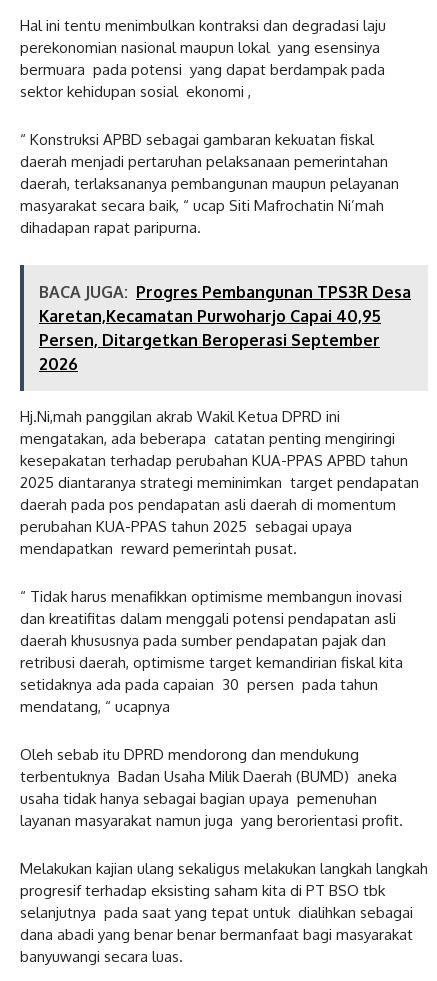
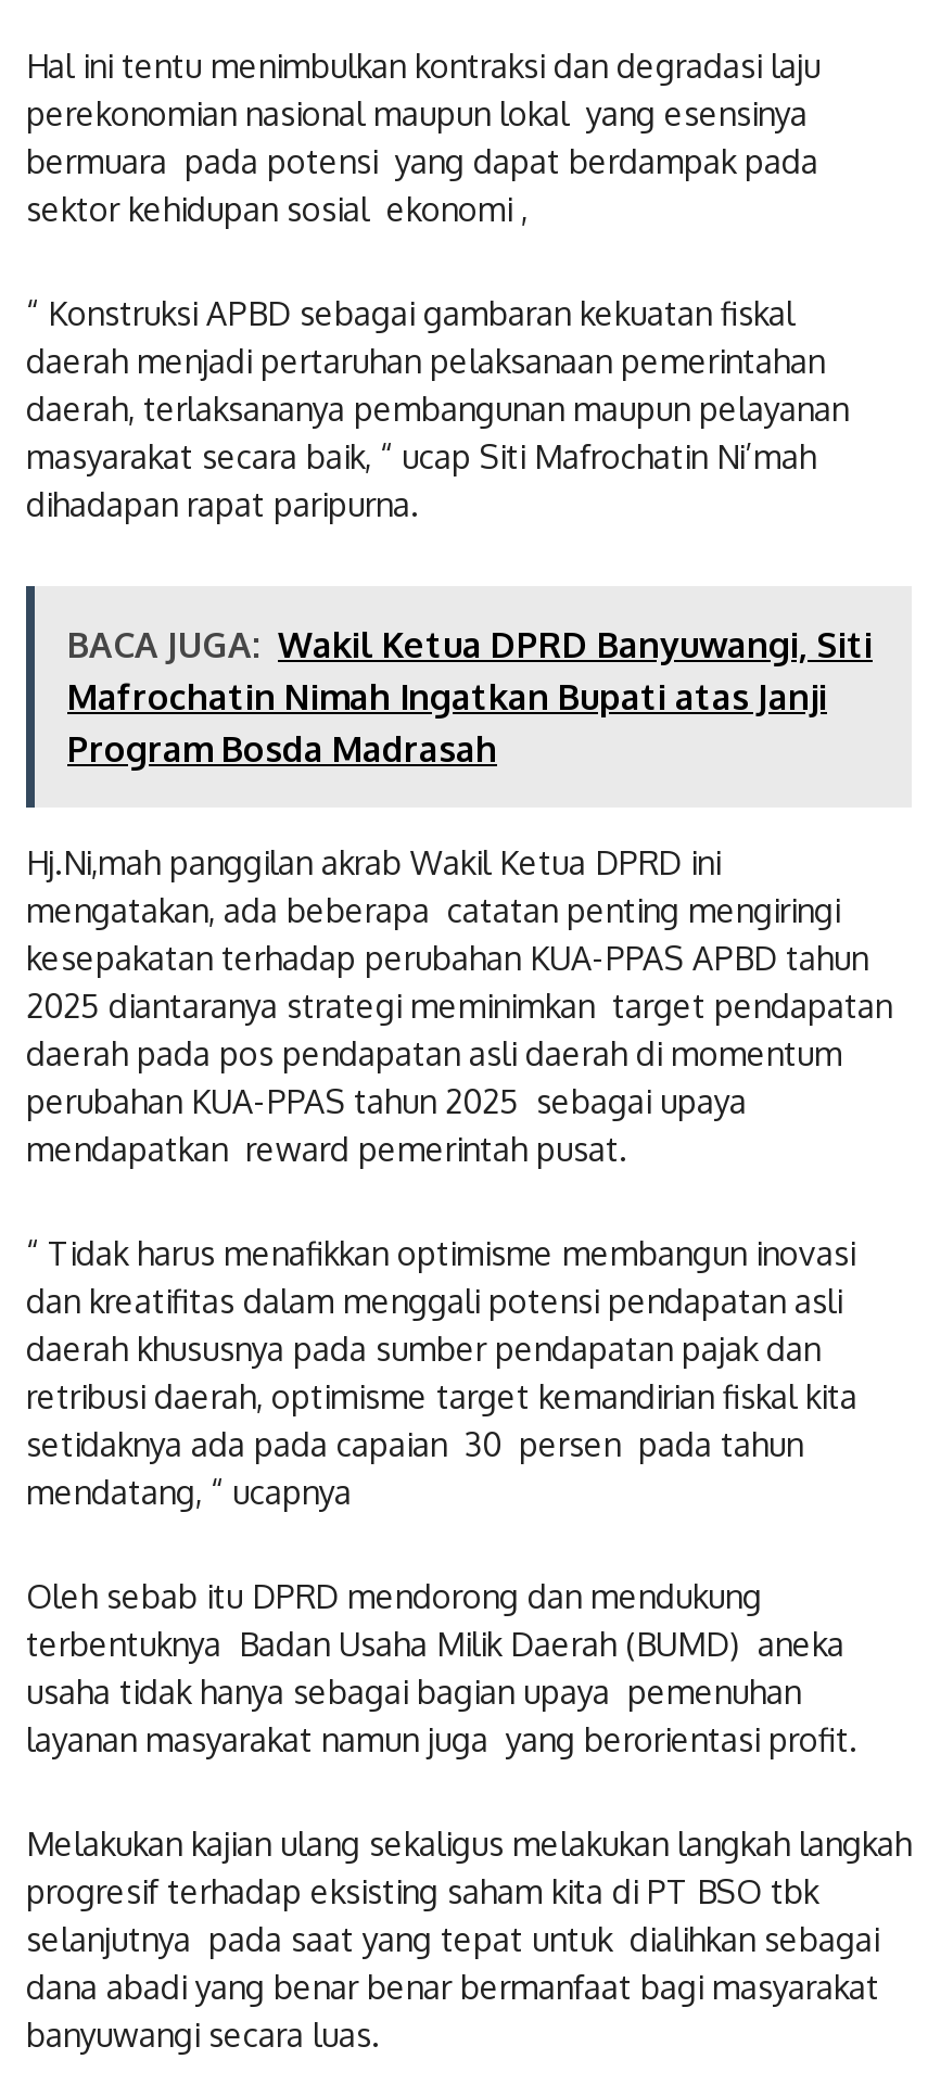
- BACA JUGA: Progres Pembangunan TPS3R Desa
- Karetan,Kecamatan Purwoharjo Capai 40,95
- Persen, Ditargetkan Beroperasi September
- 2026
+ BACA JUGA: Wakil Ketua DPRD Banyuwangi, Siti
+ Mafrochatin Nimah Ingatkan Bupati atas Janji
+ Program Bosda Madrasah
